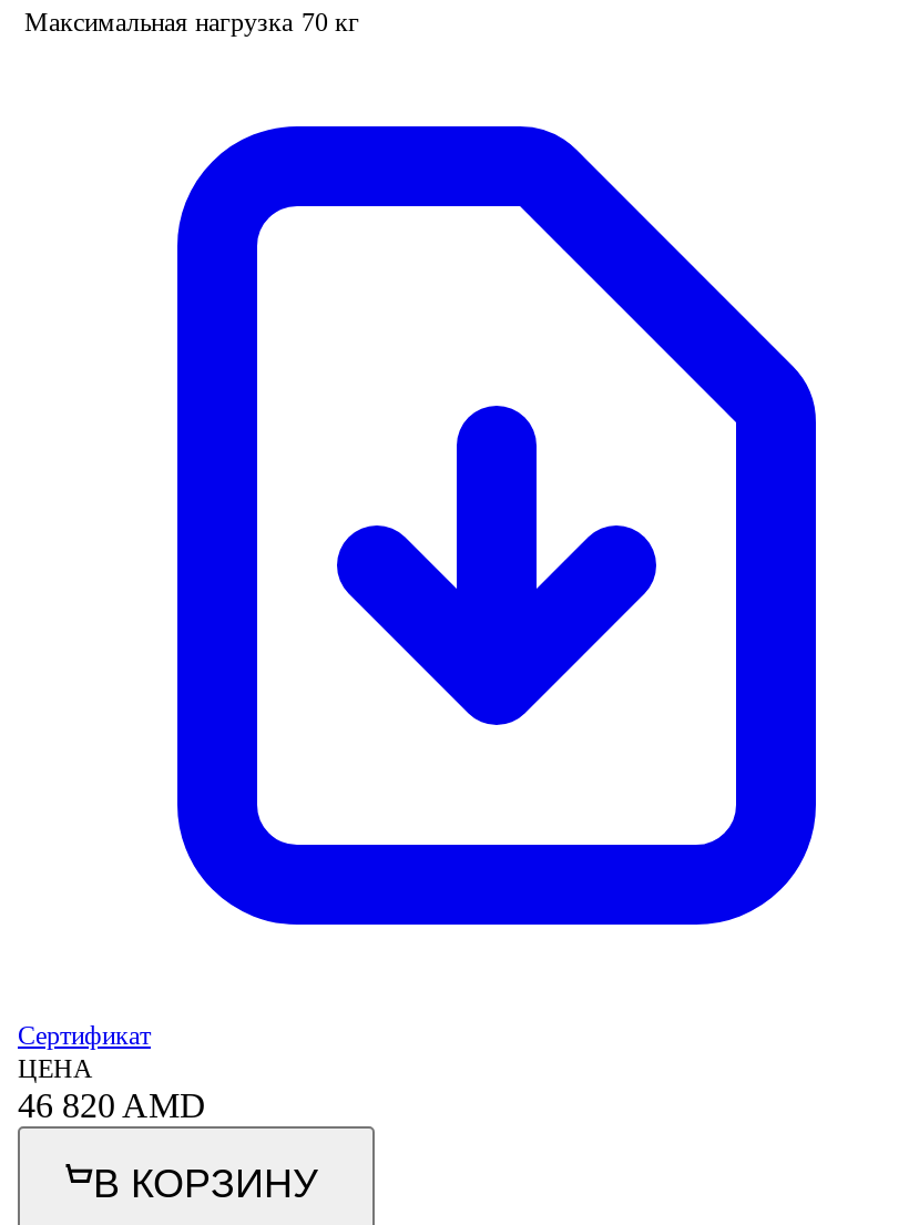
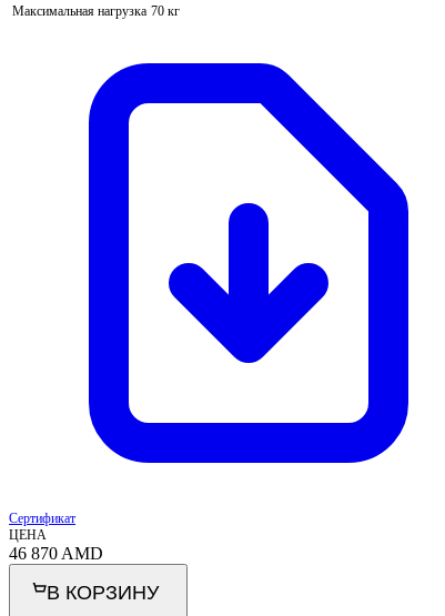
- 46 820 AMD
+ 46 870 AMD
